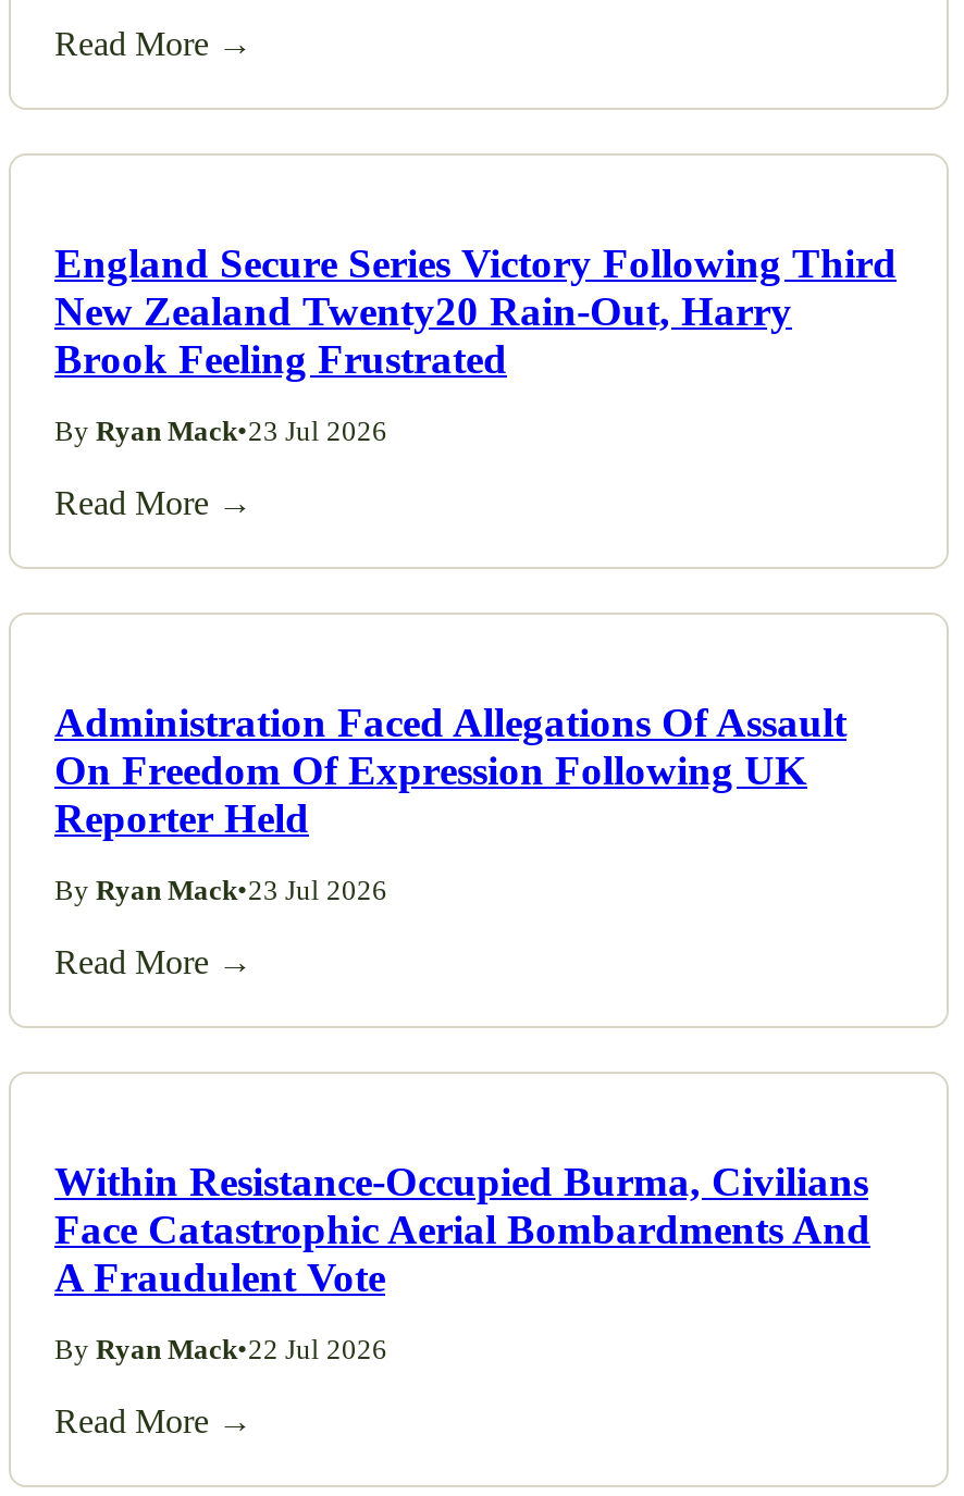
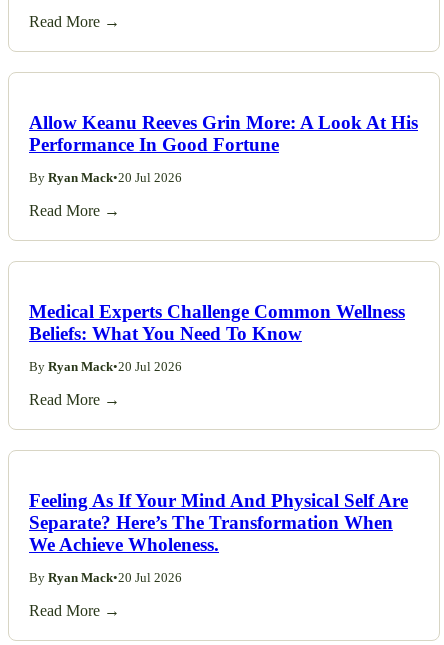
- England Secure Series Victory Following Third
- New Zealand Twenty20 Rain-Out, Harry
- Brook Feeling Frustrated
+ Allow Keanu Reeves Grin More: A Look At His
+ Performance In Good Fortune

- By Ryan Mack•23 Jul 2026
+ By Ryan Mack•20 Jul 2026

- Administration Faced Allegations Of Assault
- On Freedom Of Expression Following UK
- Reporter Held
+ Medical Experts Challenge Common Wellness
+ Beliefs: What You Need To Know

- By Ryan Mack•23 Jul 2026
+ By Ryan Mack•20 Jul 2026

- Within Resistance-Occupied Burma, Civilians
- Face Catastrophic Aerial Bombardments And
- A Fraudulent Vote
+ Feeling As If Your Mind And Physical Self Are
+ Separate? Here’s The Transformation When
+ We Achieve Wholeness.

- By Ryan Mack•22 Jul 2026
+ By Ryan Mack•20 Jul 2026
